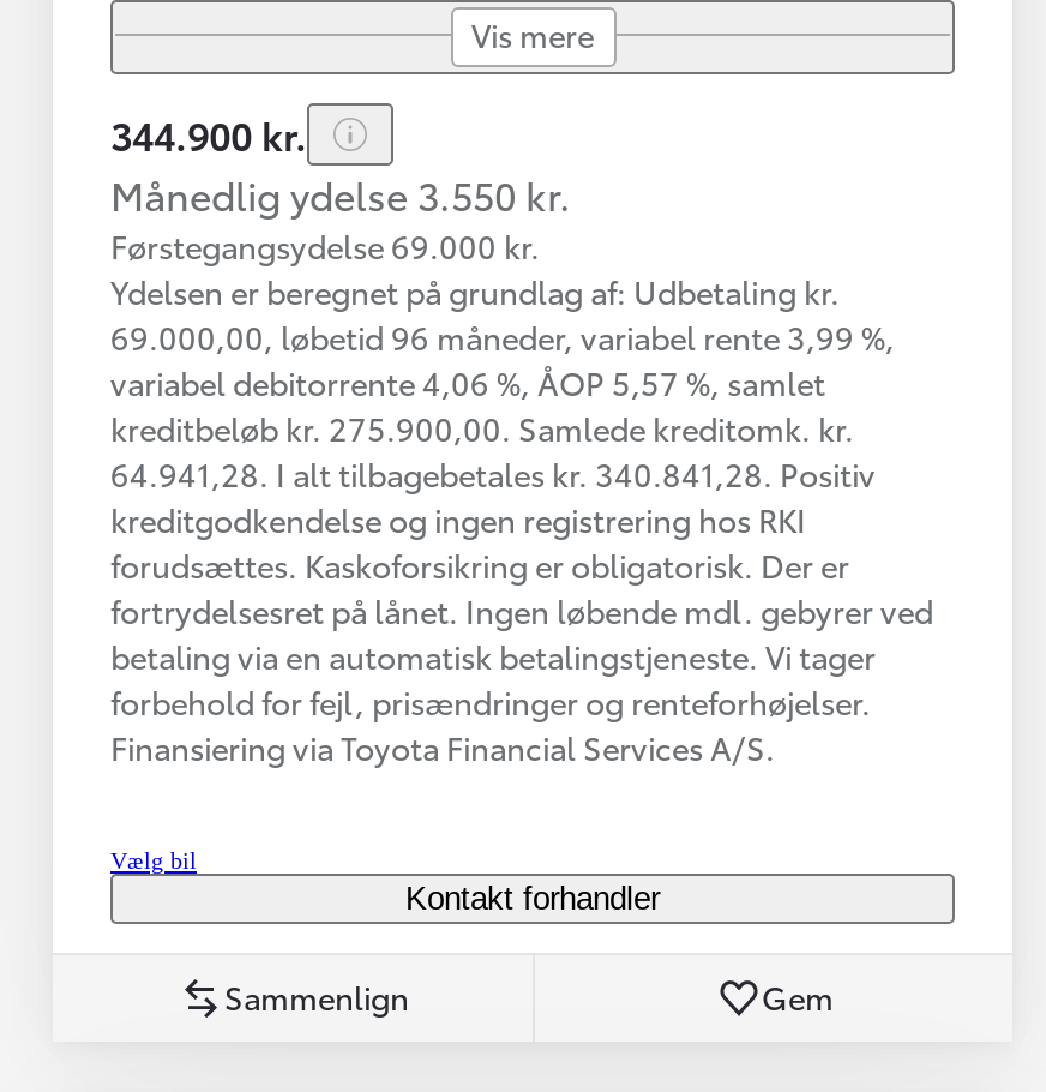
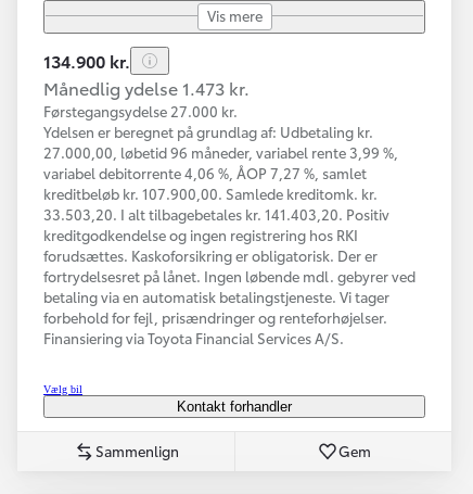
- 344.900 kr.
+ 134.900 kr.

- Månedlig ydelse 3.550 kr.
+ Månedlig ydelse 1.473 kr.

- Førstegangsydelse 69.000 kr.
+ Førstegangsydelse 27.000 kr.

- 69.000,00, løbetid 96 måneder, variabel rente 3,99 %,
+ 27.000,00, løbetid 96 måneder, variabel rente 3,99 %,

- variabel debitorrente 4,06 %, ÅOP 5,57 %, samlet
+ variabel debitorrente 4,06 %, ÅOP 7,27 %, samlet

- kreditbeløb kr. 275.900,00. Samlede kreditomk. kr.
+ kreditbeløb kr. 107.900,00. Samlede kreditomk. kr.

- 64.941,28. I alt tilbagebetales kr. 340.841,28. Positiv
+ 33.503,20. I alt tilbagebetales kr. 141.403,20. Positiv
